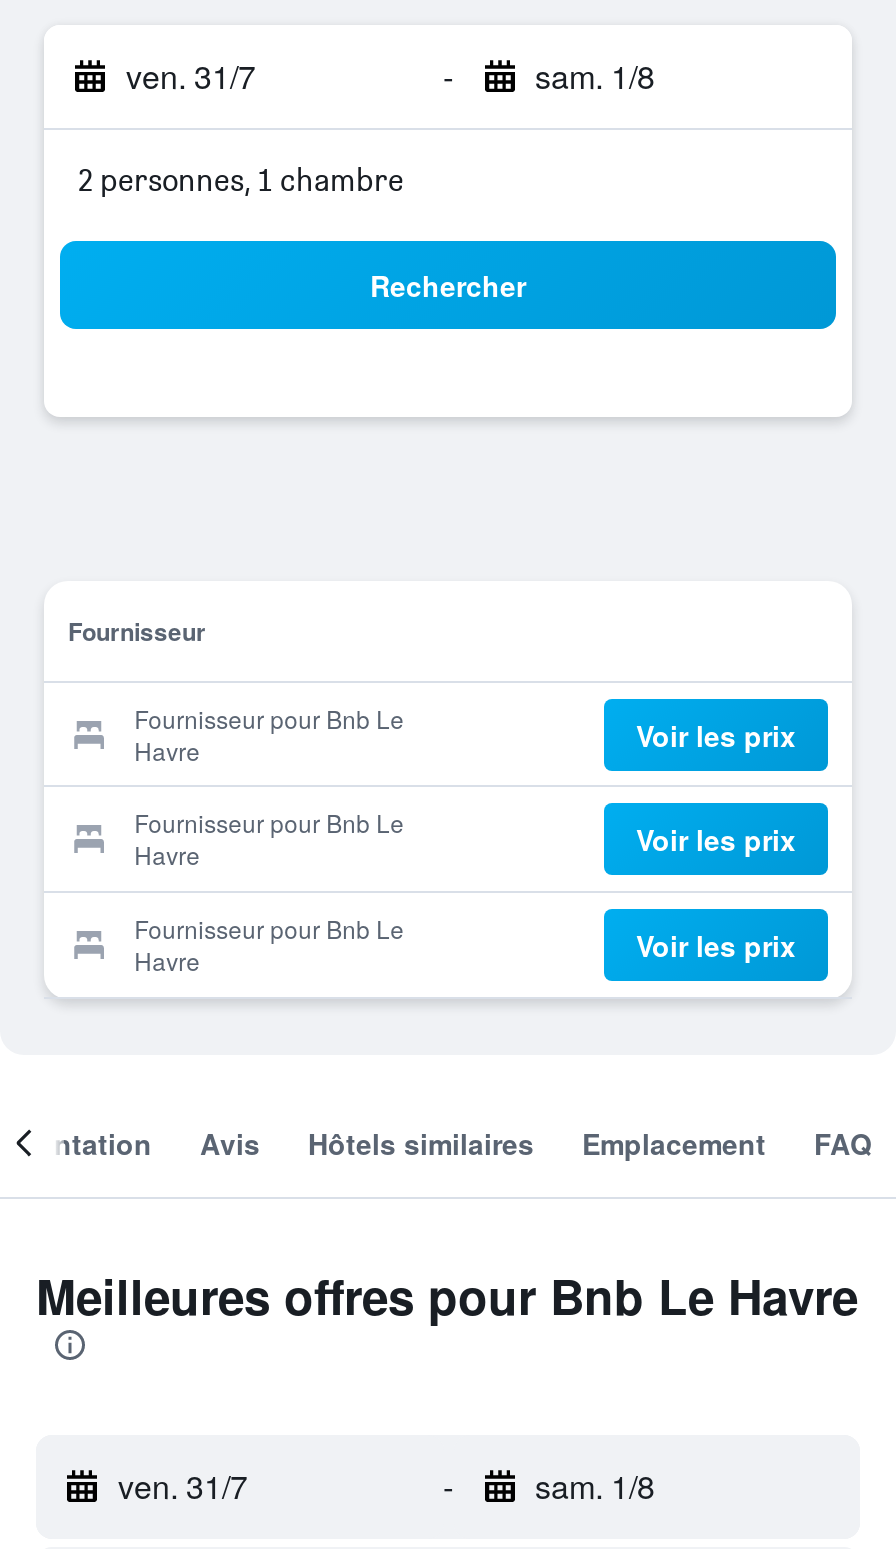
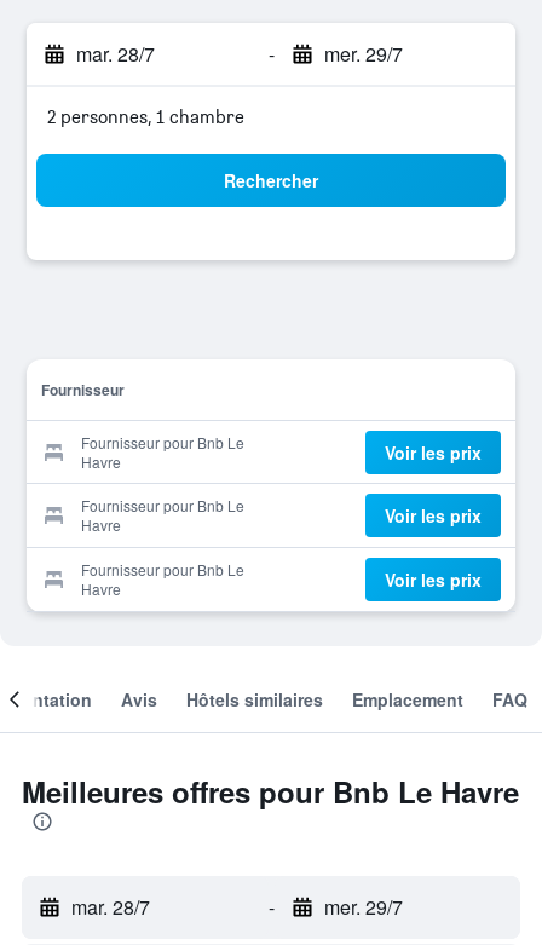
- ven. 31/7
+ mar. 28/7

- sam. 1/8
+ mer. 29/7

- ven. 31/7
+ mar. 28/7

- sam. 1/8
+ mer. 29/7
